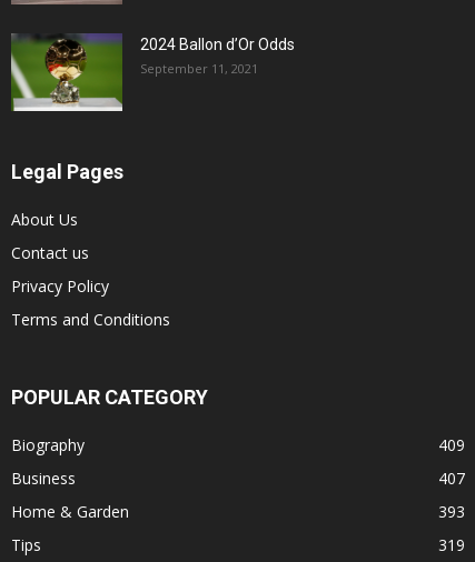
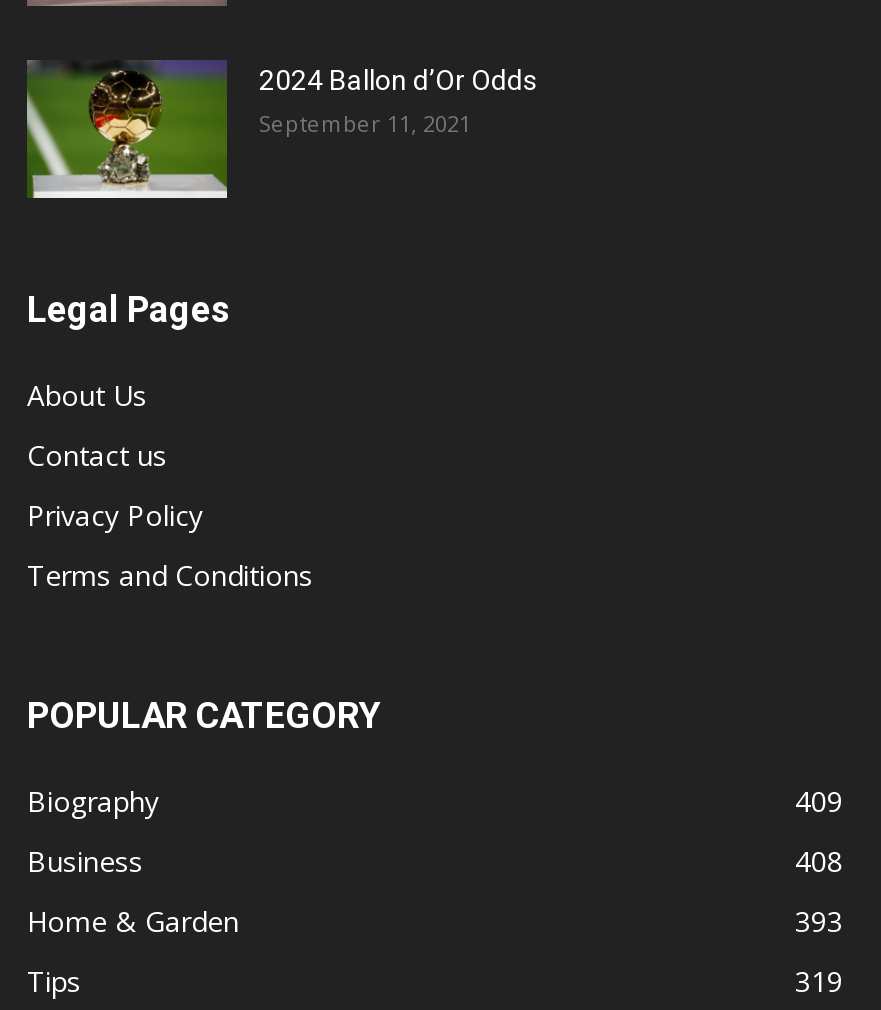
- 407
+ 408
